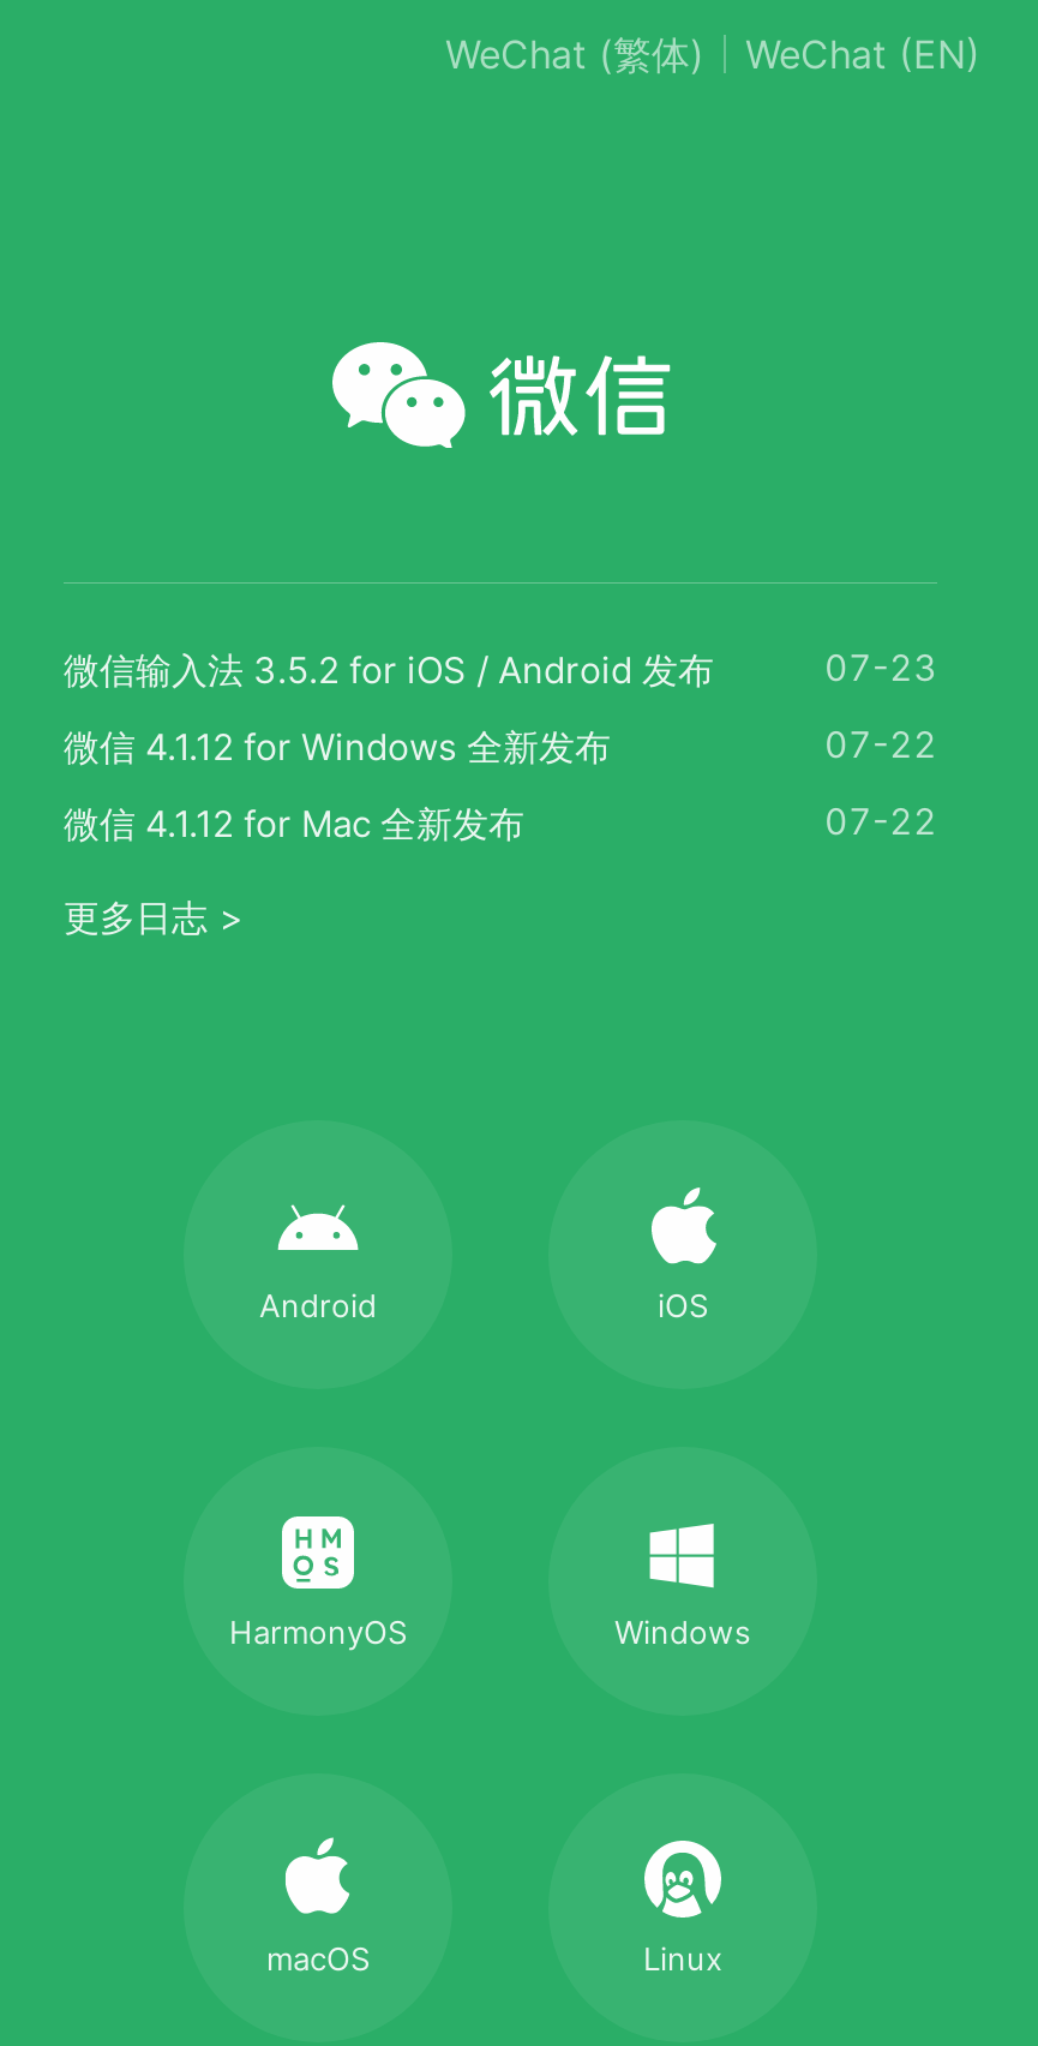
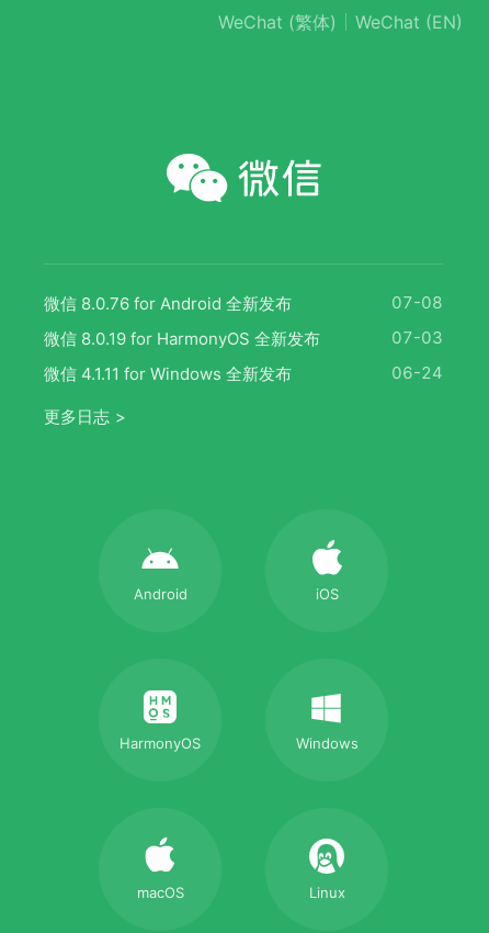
- 微信输入法 3.5.2 for iOS / Android 发布
- 07-23
+ 微信 8.0.76 for Android 全新发布
+ 07-08

- 微信 4.1.12 for Windows 全新发布
- 07-22
+ 微信 8.0.19 for HarmonyOS 全新发布
+ 07-03

- 微信 4.1.12 for Mac 全新发布
- 07-22
+ 微信 4.1.11 for Windows 全新发布
+ 06-24
